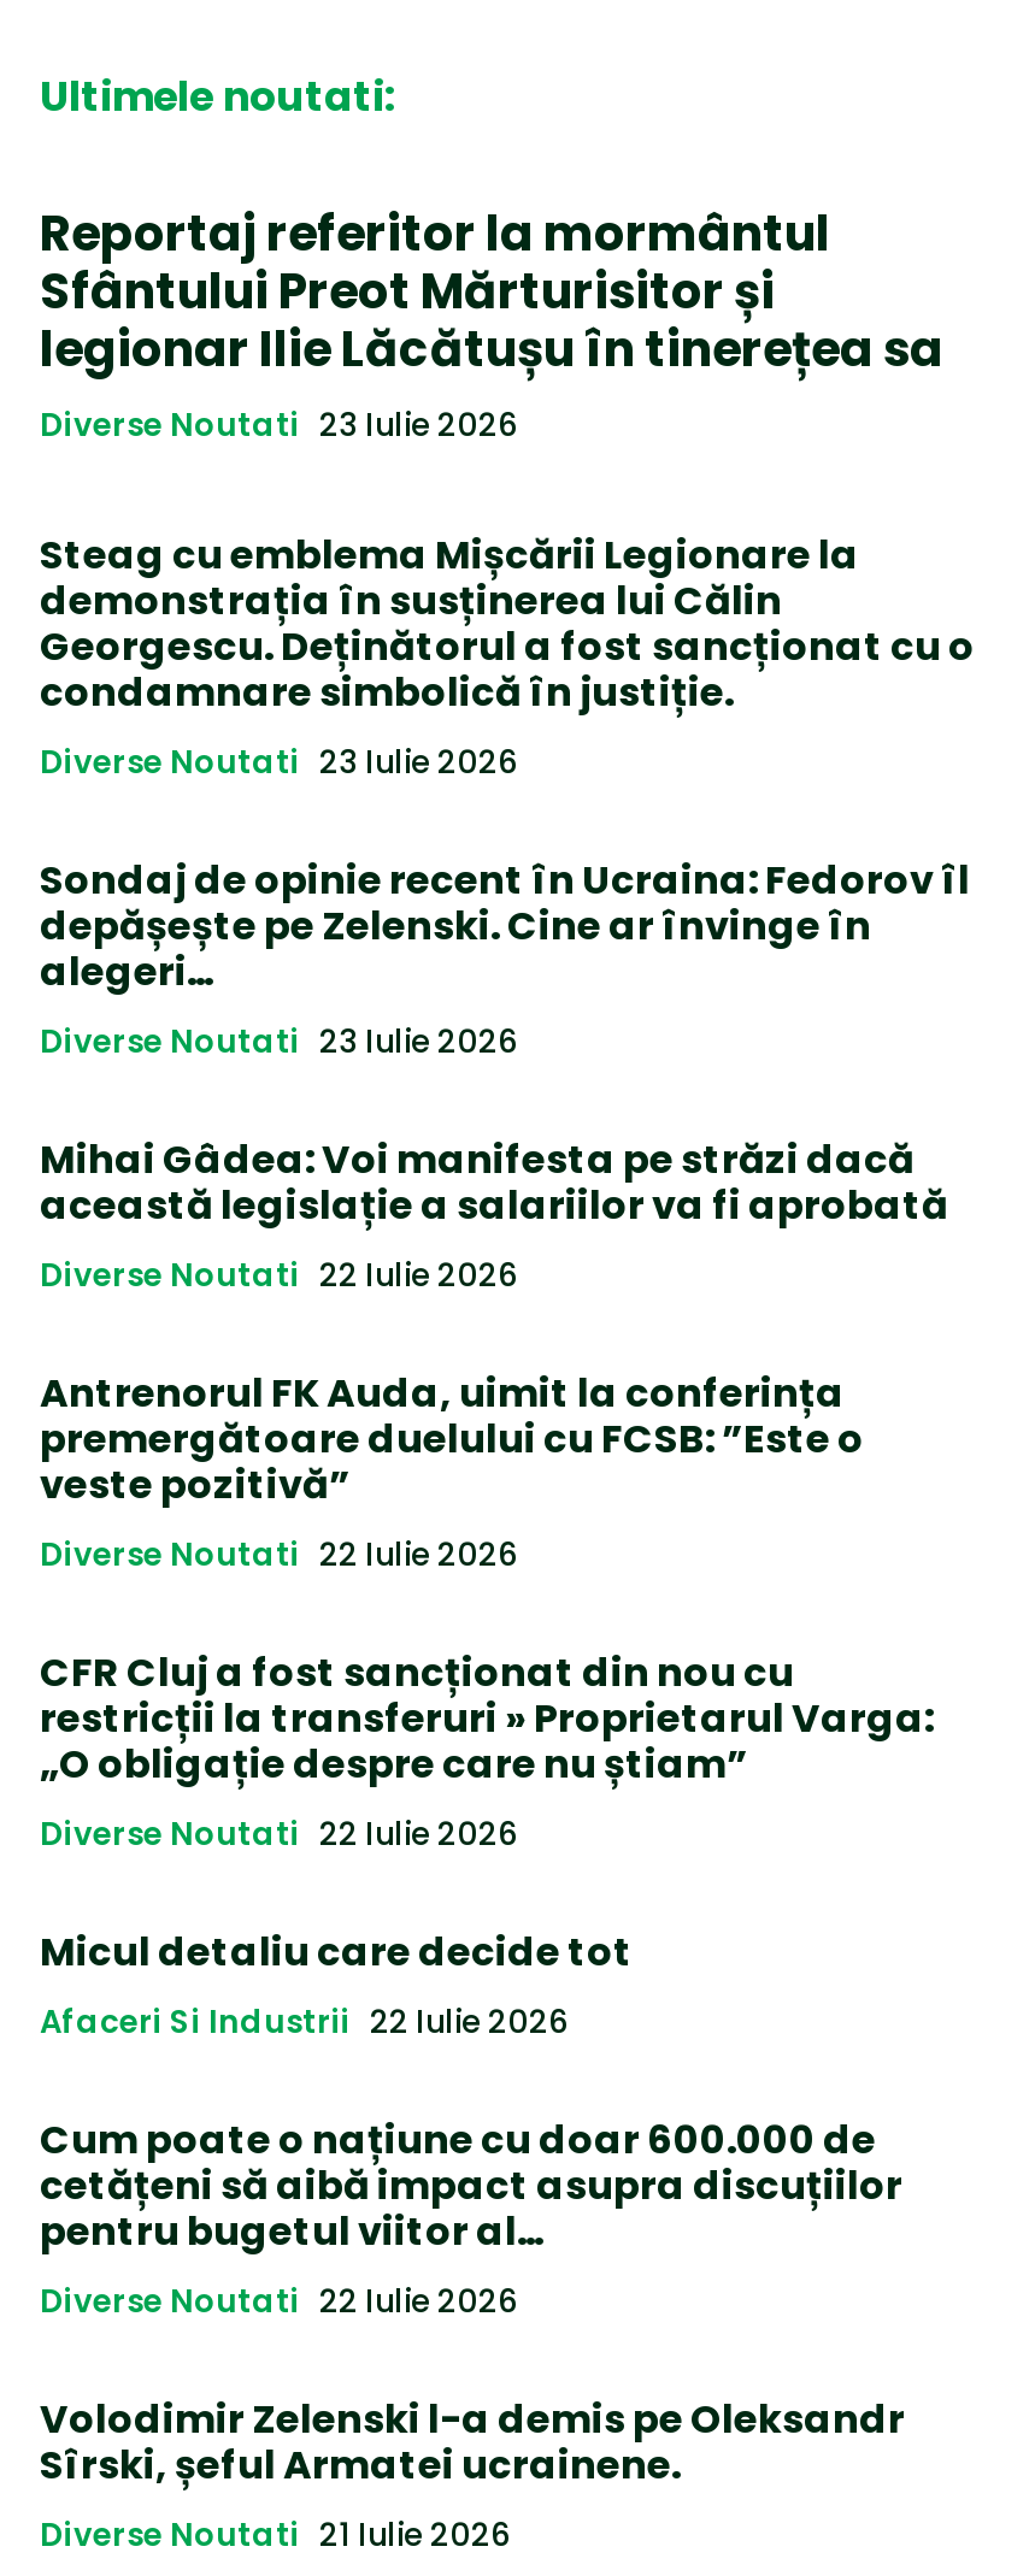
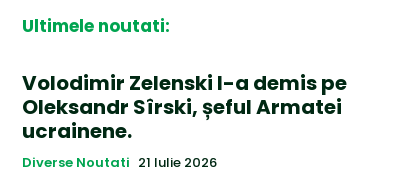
- Reportaj referitor la mormântul
- Sfântului Preot Mărturisitor și
- legionar Ilie Lăcătușu în tinerețea sa
- Diverse Noutati 23 Iulie 2026
- Steag cu emblema Mișcării Legionare la
- demonstrația în susținerea lui Călin
- Georgescu. Deținătorul a fost sancționat cu o
- condamnare simbolică în justiție.
- Diverse Noutati 23 Iulie 2026
- Sondaj de opinie recent în Ucraina: Fedorov îl
- depășește pe Zelenski. Cine ar învinge în
- alegeri…
- Diverse Noutati 23 Iulie 2026
- Mihai Gâdea: Voi manifesta pe străzi dacă
- această legislație a salariilor va fi aprobată
- Diverse Noutati 22 Iulie 2026
- Antrenorul FK Auda, uimit la conferința
- premergătoare duelului cu FCSB: ”Este o
- veste pozitivă”
- Diverse Noutati 22 Iulie 2026
- CFR Cluj a fost sancționat din nou cu
- restricții la transferuri » Proprietarul Varga:
- „O obligație despre care nu știam”
- Diverse Noutati 22 Iulie 2026
- Micul detaliu care decide tot
- Afaceri Si Industrii 22 Iulie 2026
- Cum poate o națiune cu doar 600.000 de
- cetățeni să aibă impact asupra discuțiilor
- pentru bugetul viitor al…
- Diverse Noutati 22 Iulie 2026
- Volodimir Zelenski l-a demis pe Oleksandr
- Sîrski, șeful Armatei ucrainene.
+ Volodimir Zelenski l-a demis pe
+ Oleksandr Sîrski, șeful Armatei
+ ucrainene.
